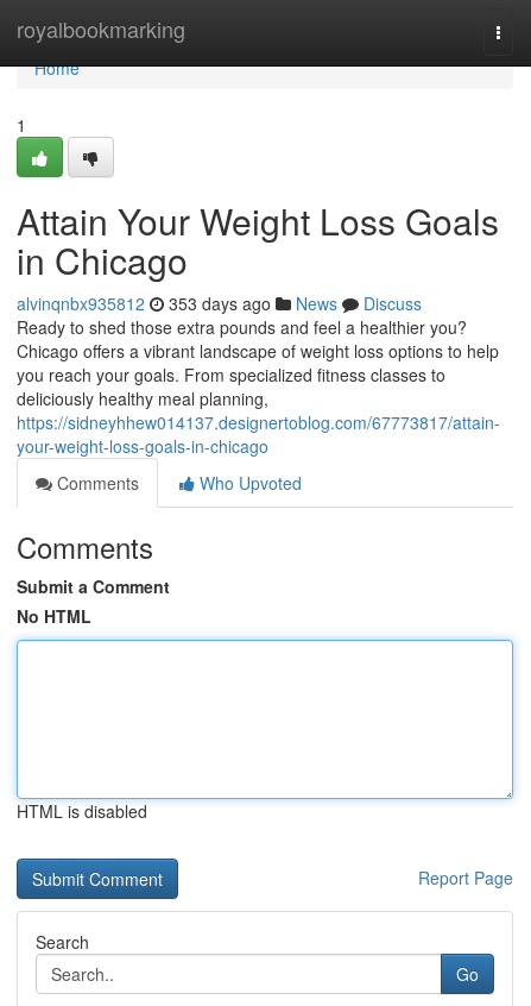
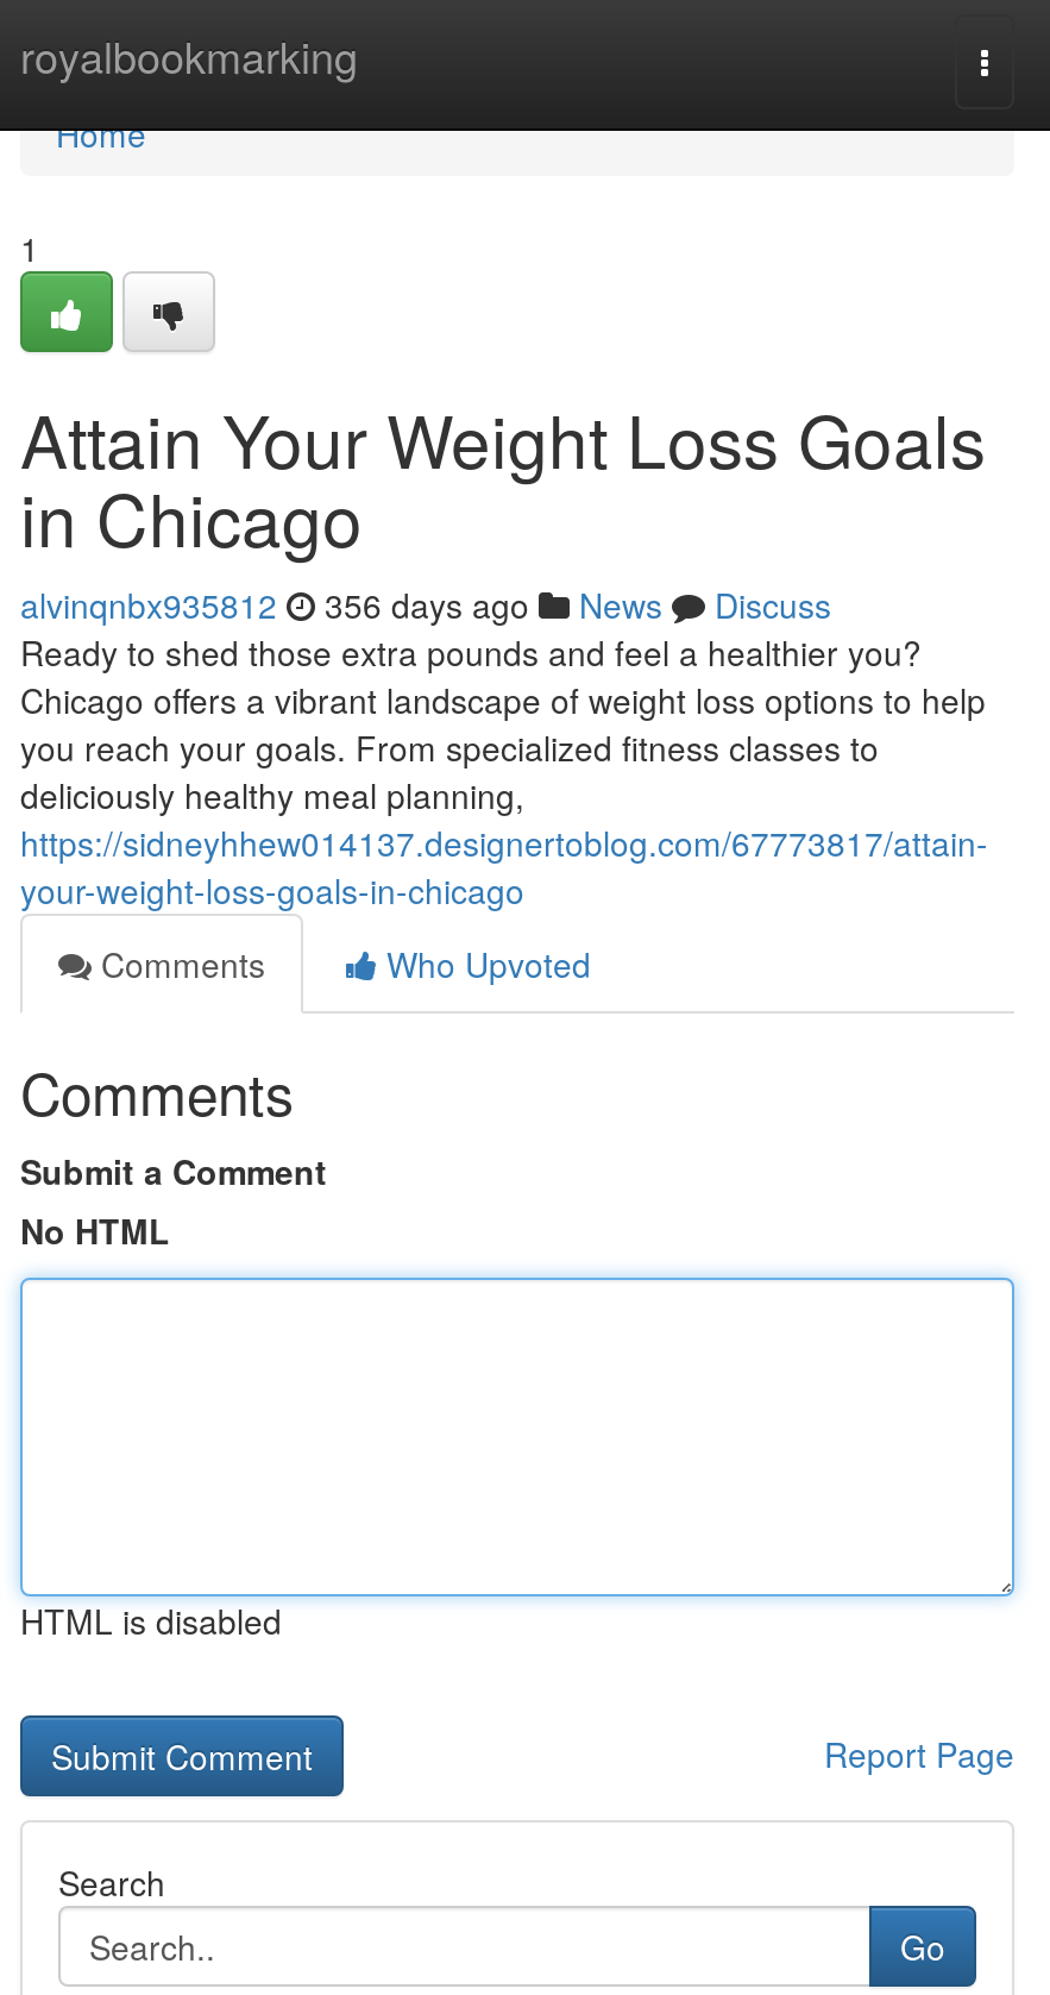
- alvinqnbx935812 353 days ago News Discuss
+ alvinqnbx935812 356 days ago News Discuss
